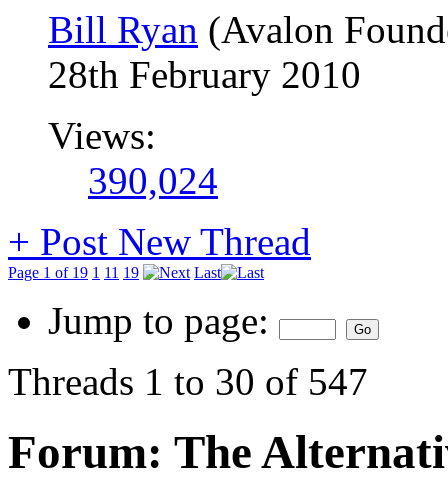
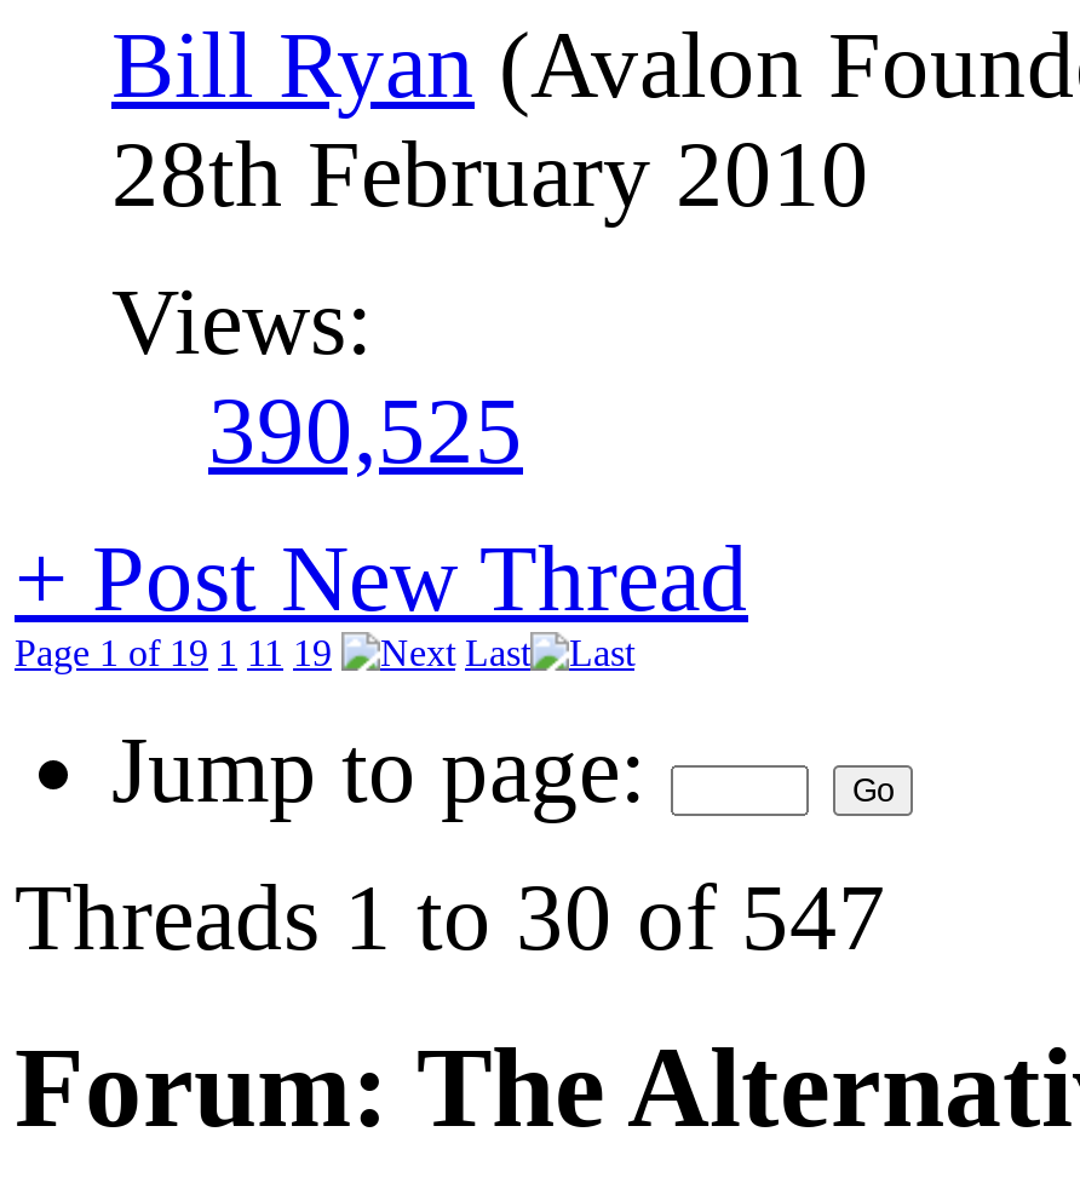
- 390,024
+ 390,525
